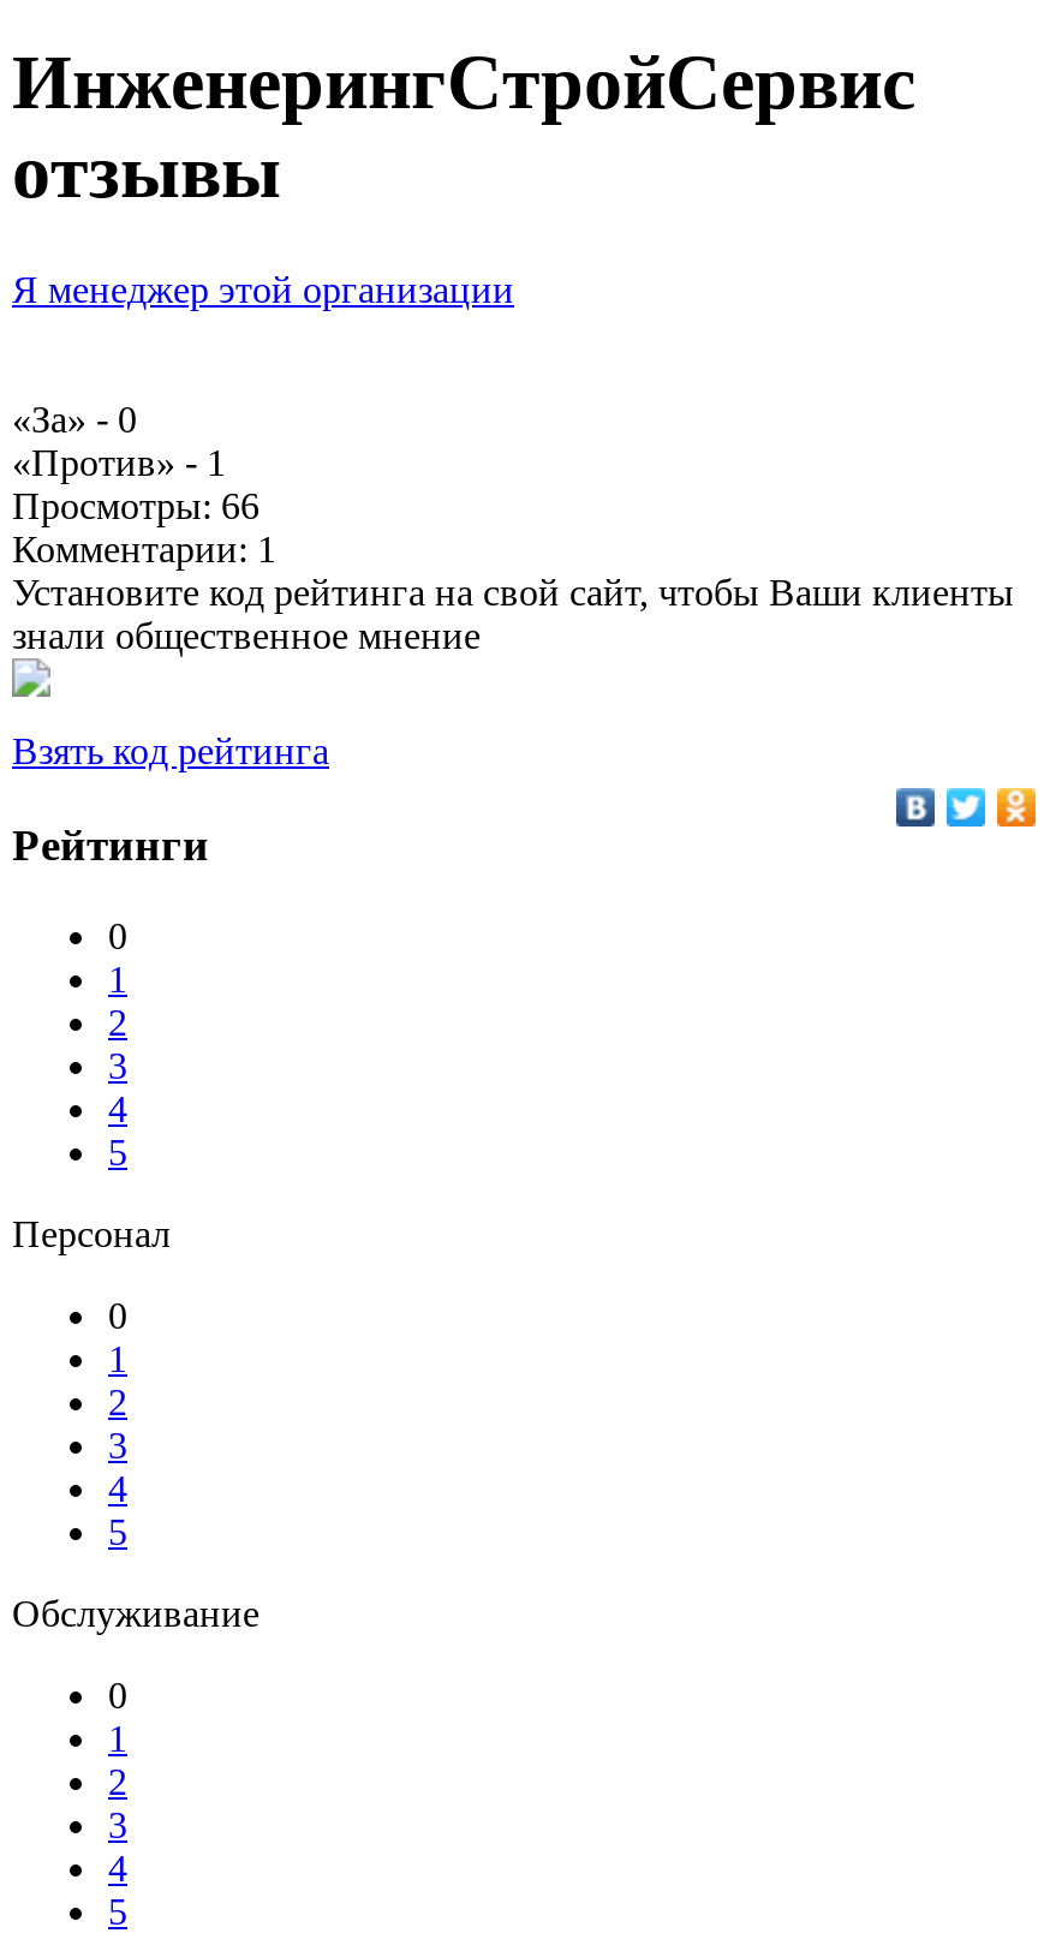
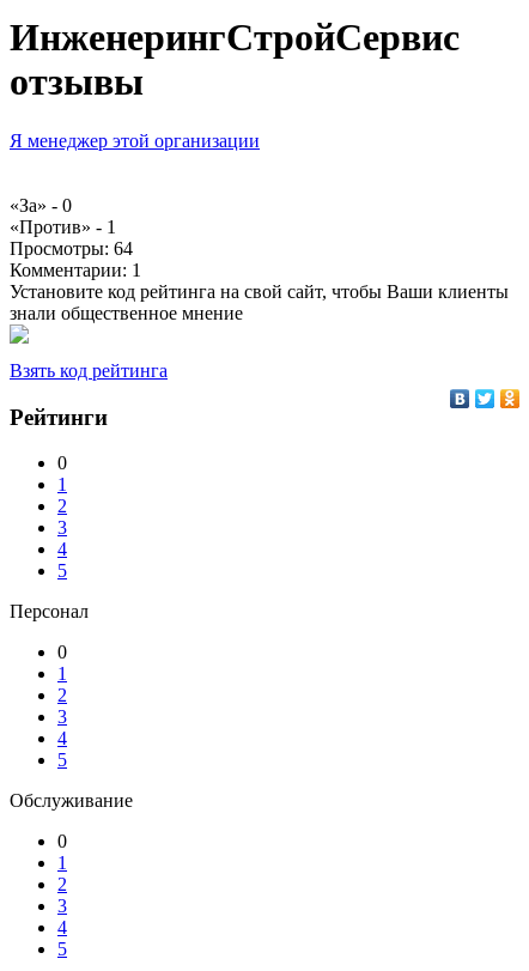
- Просмотры: 66
+ Просмотры: 64
